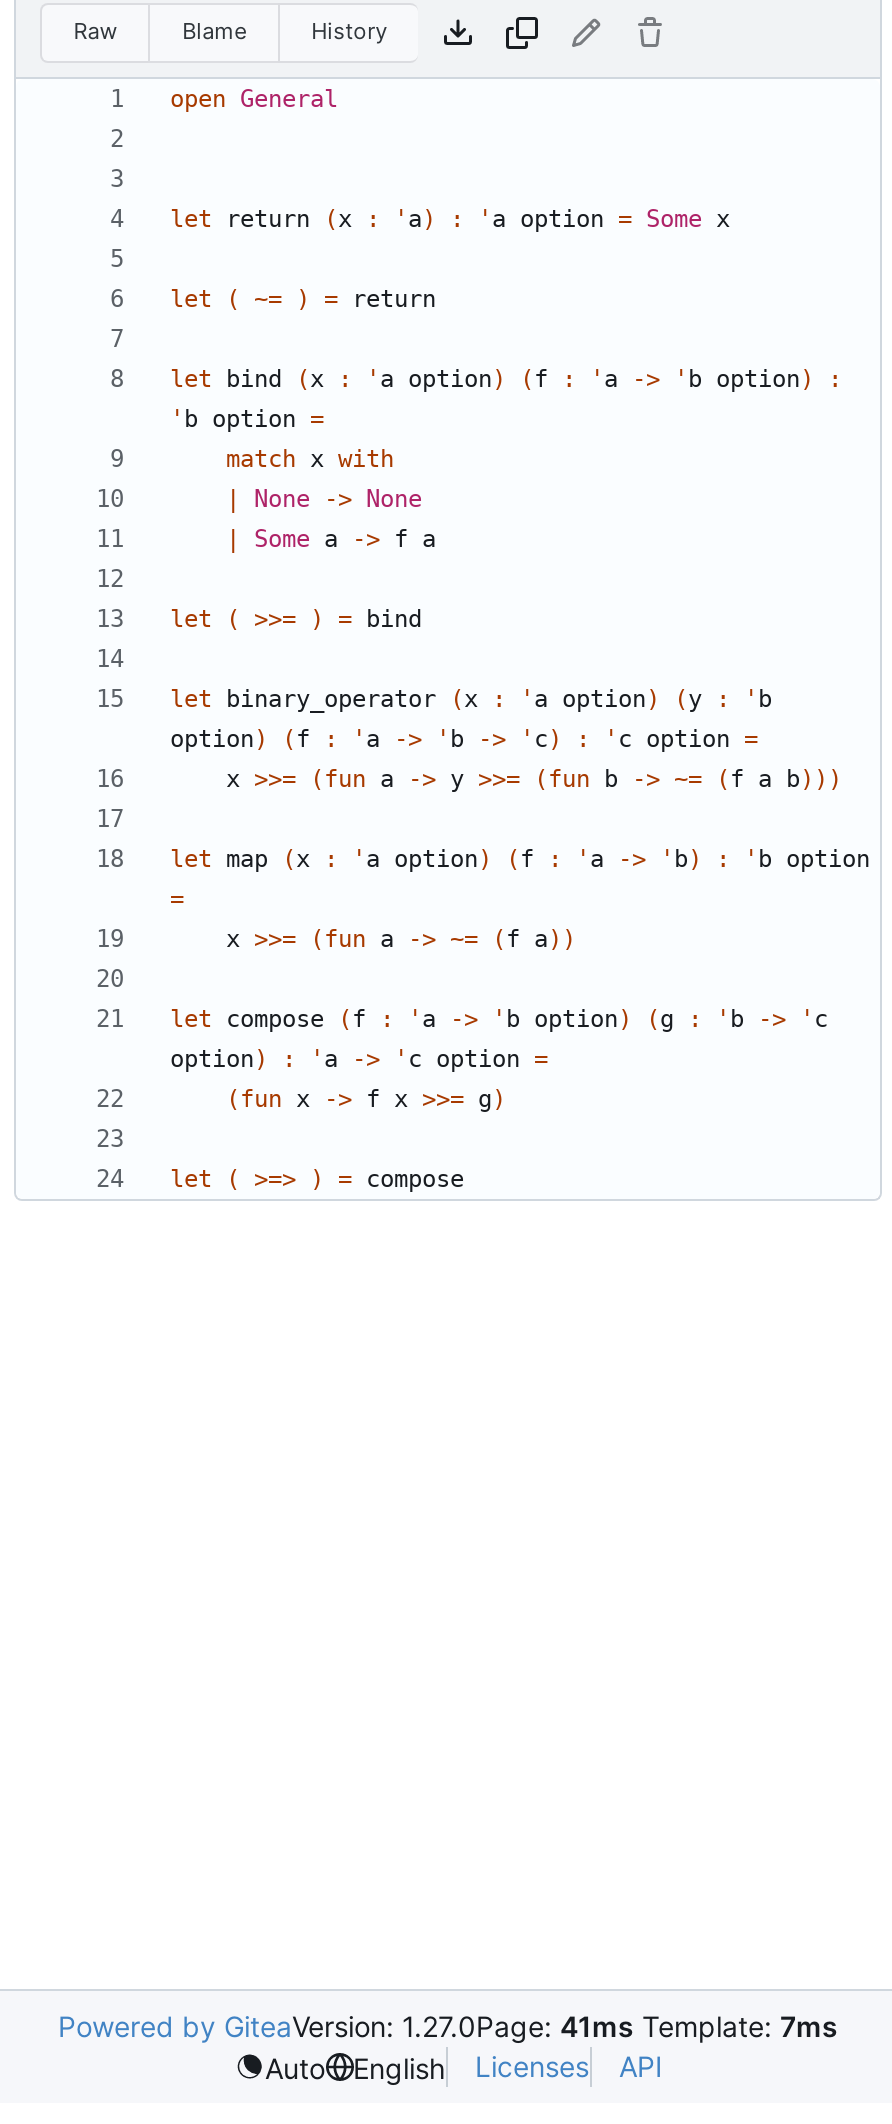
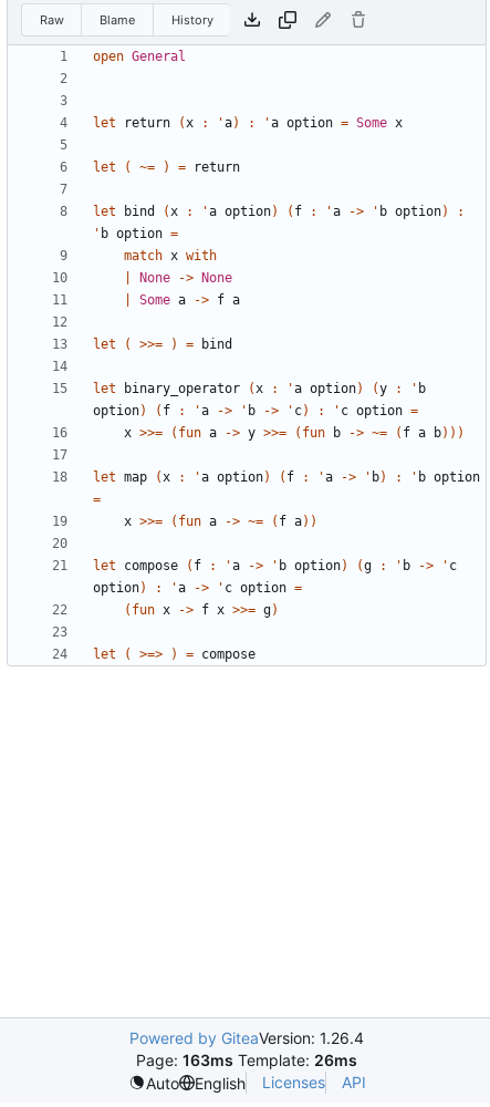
- Powered by GiteaVersion: 1.27.0Page: 41ms Template: 7ms
+ Powered by GiteaVersion: 1.26.4
+ Page: 163ms Template: 26ms
